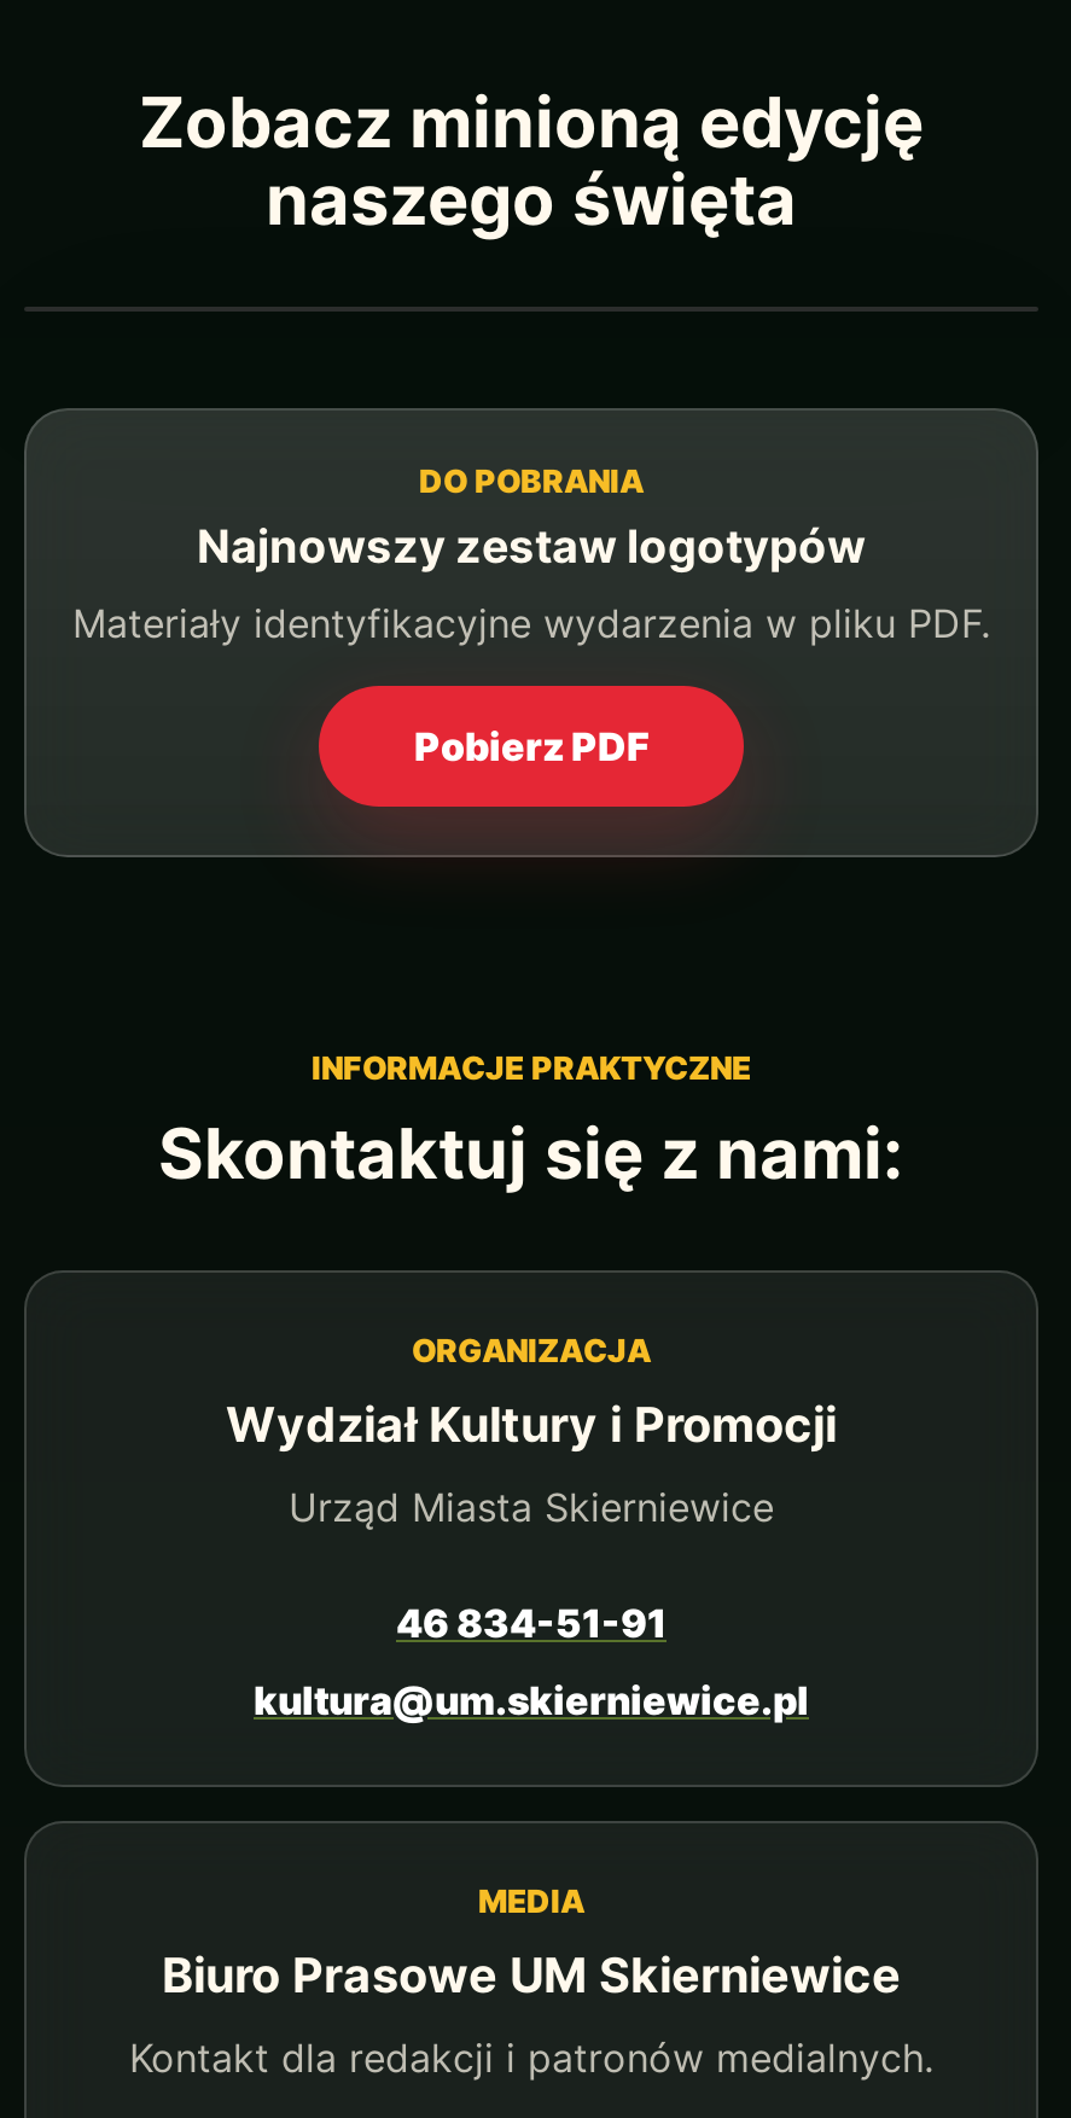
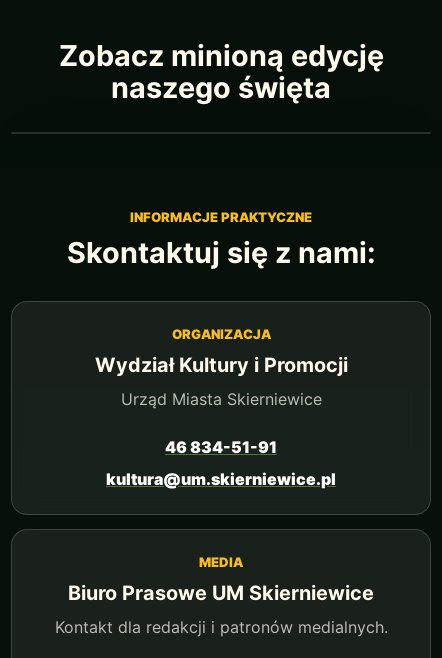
- [image]
- DO POBRANIA
- Najnowszy zestaw logotypów
- Materiały identyfikacyjne wydarzenia w pliku PDF.
- Pobierz PDF
